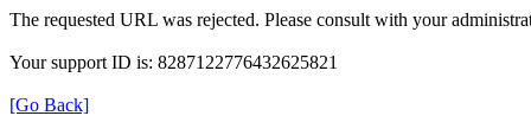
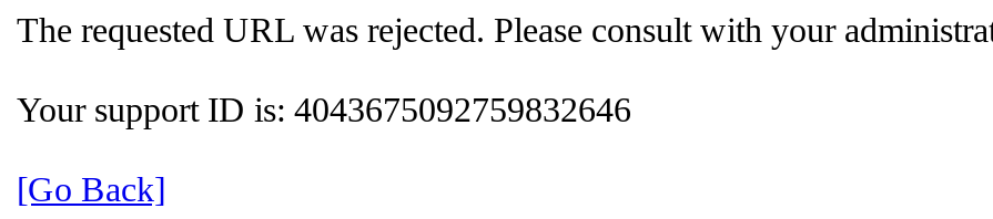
- Your support ID is: 8287122776432625821
+ Your support ID is: 4043675092759832646
